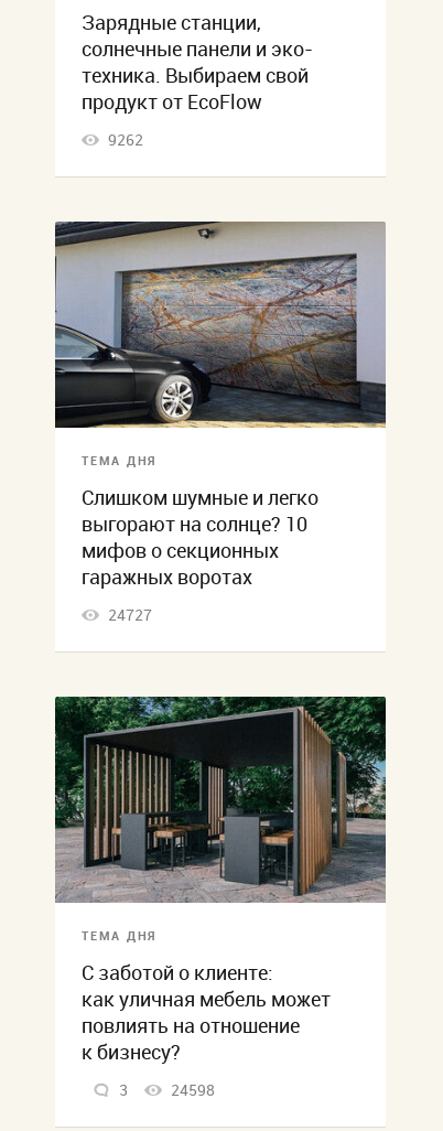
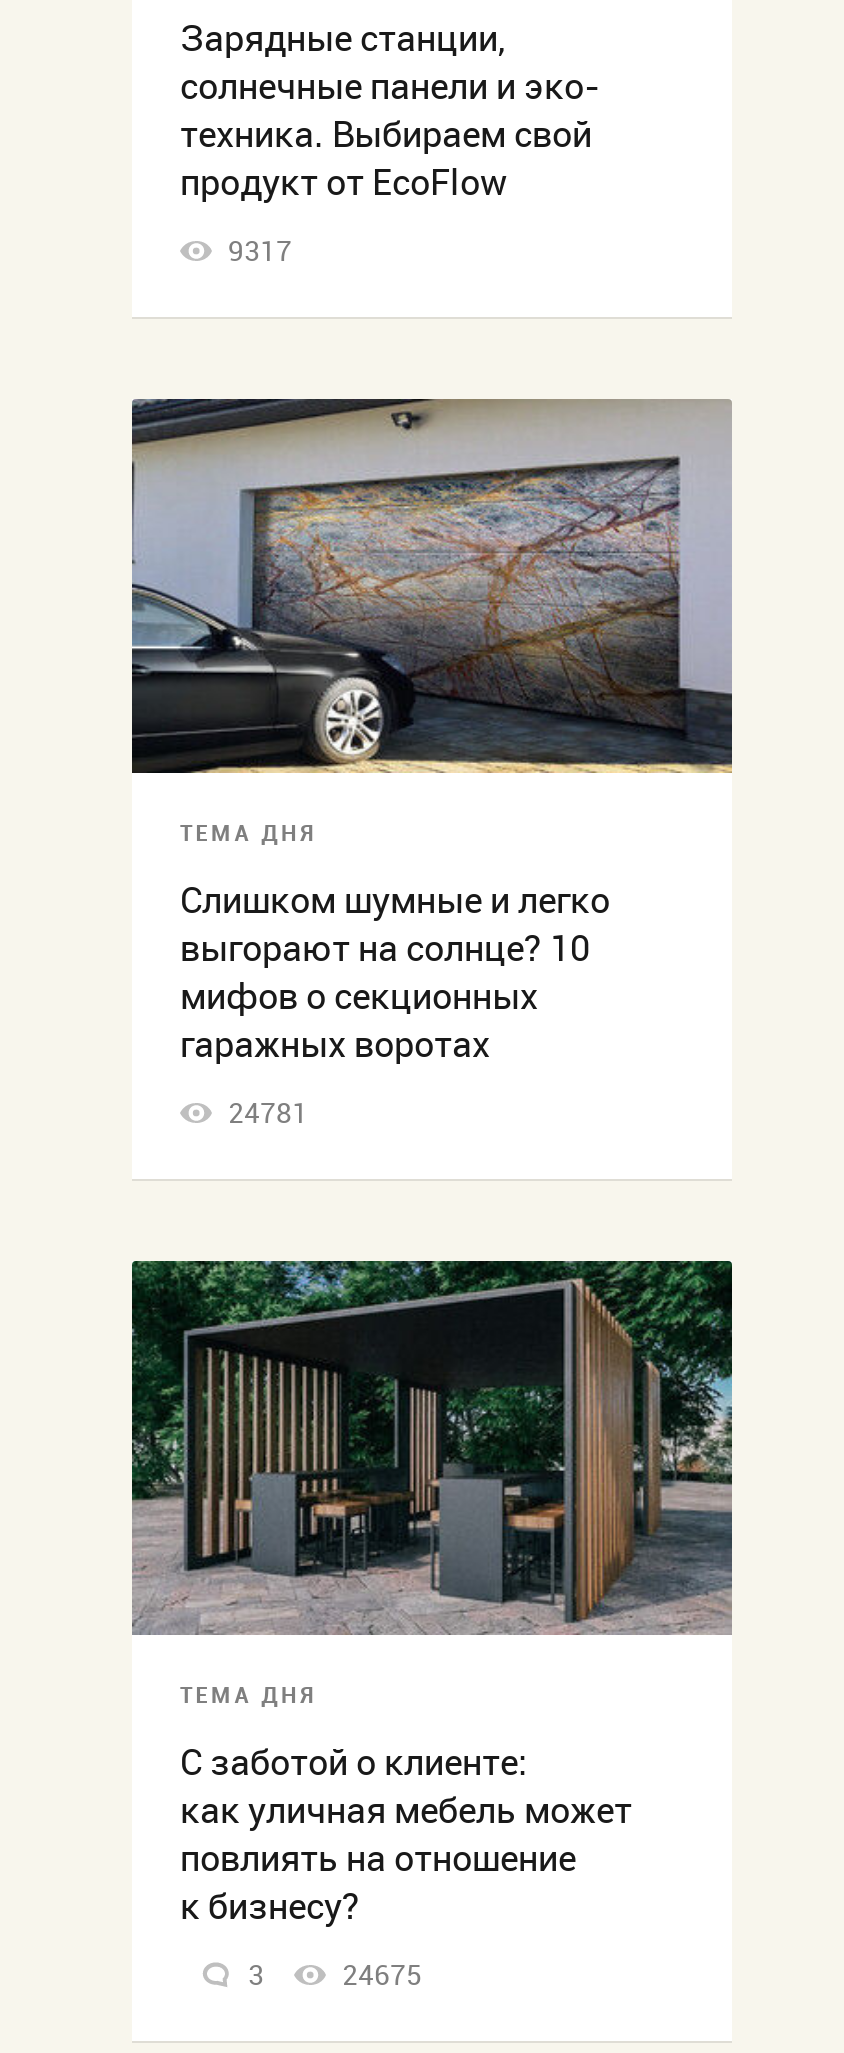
- 9262
+ 9317

- 24727
+ 24781

- 24598
+ 24675
